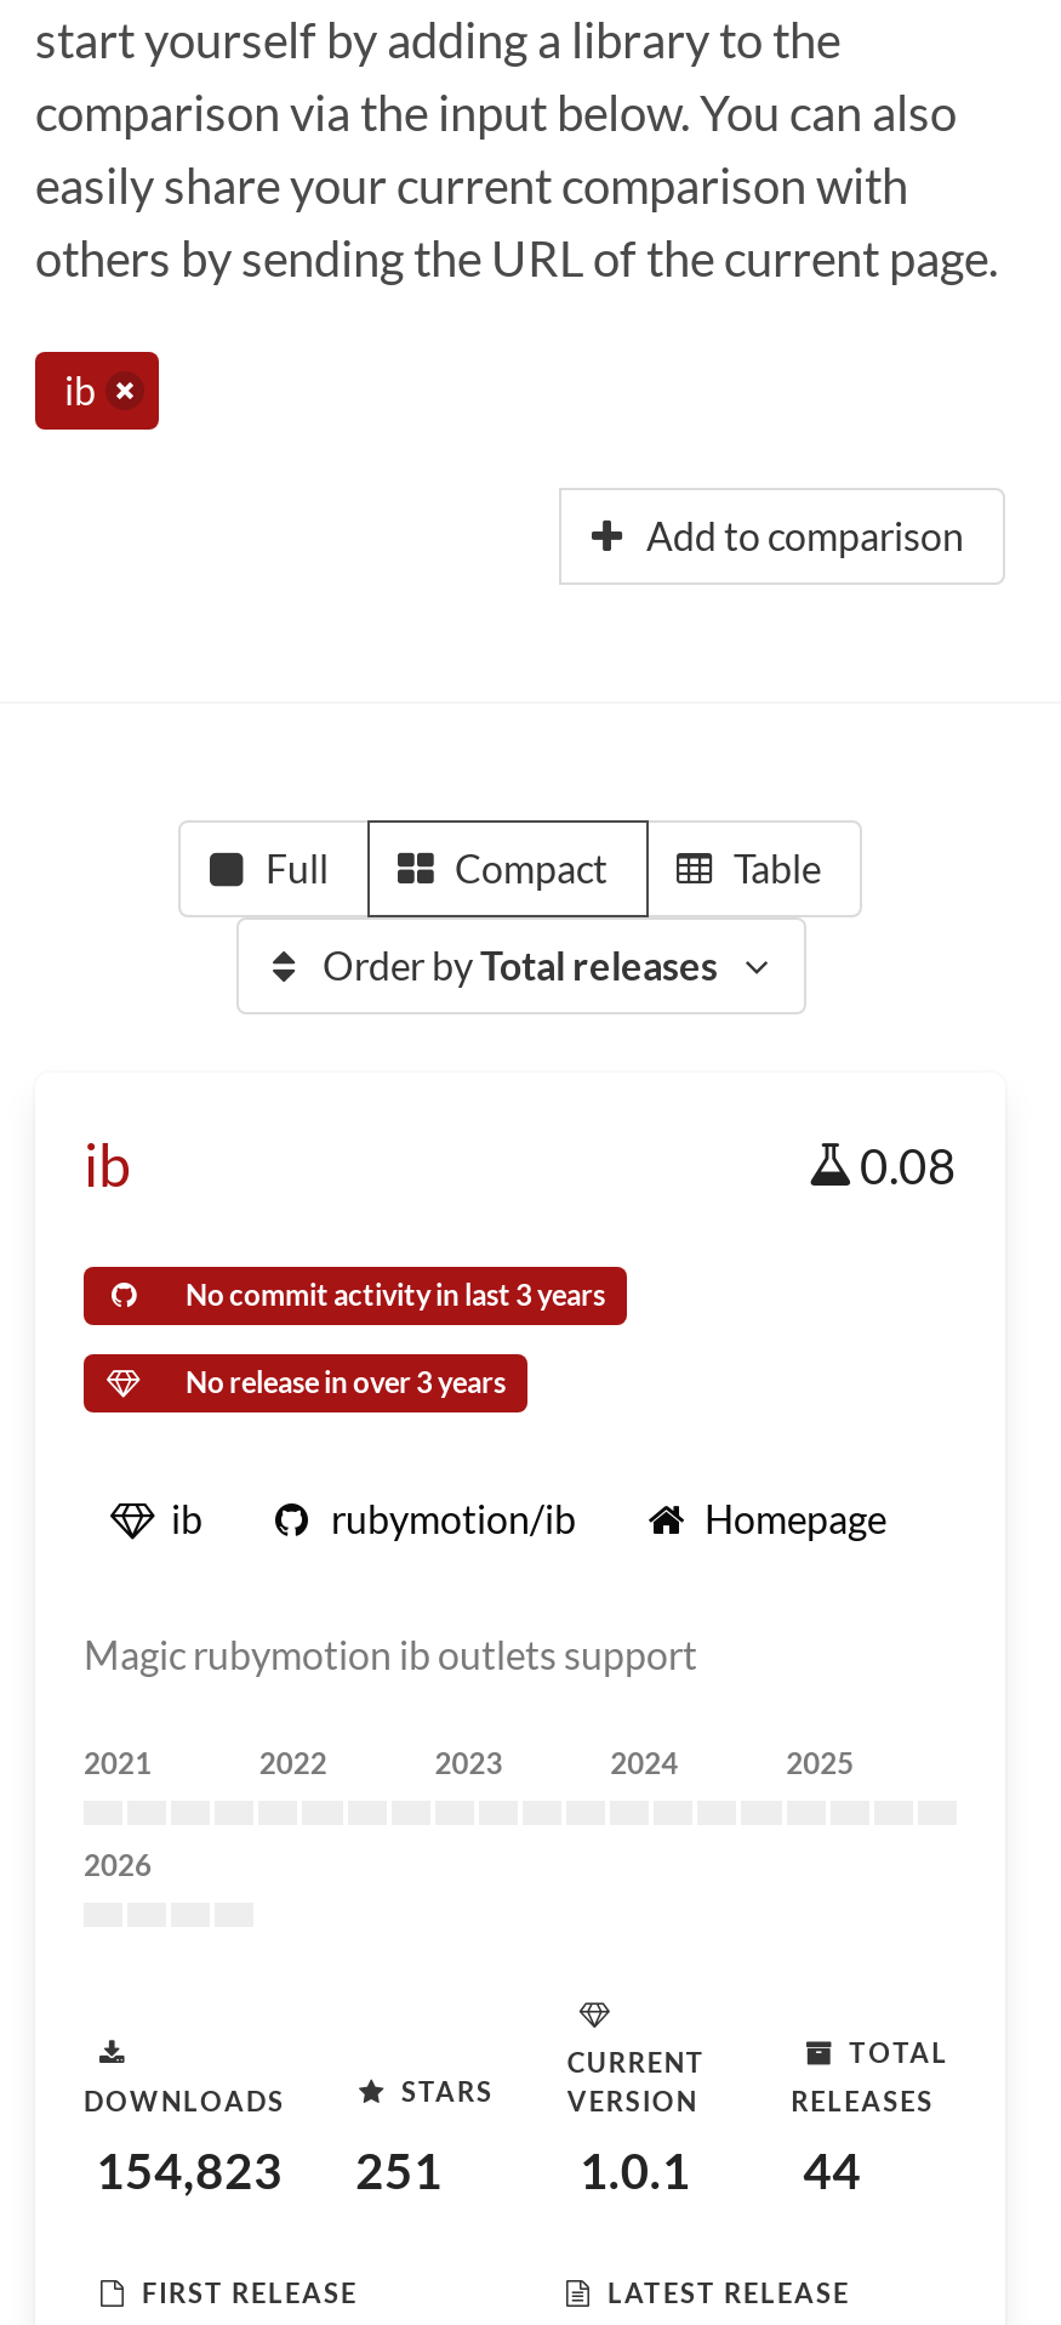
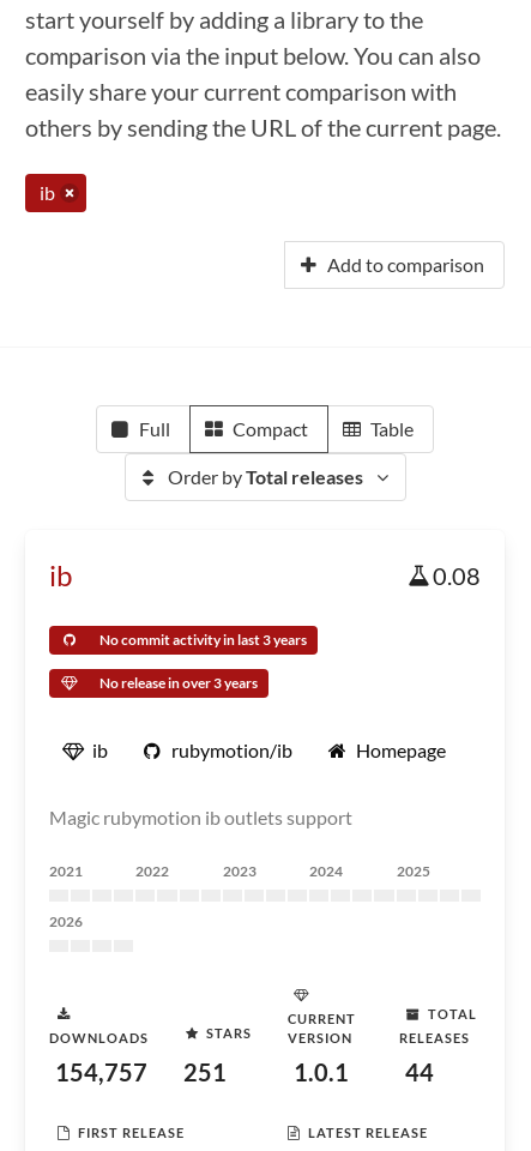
- 154,823 251
+ 154,757 251
